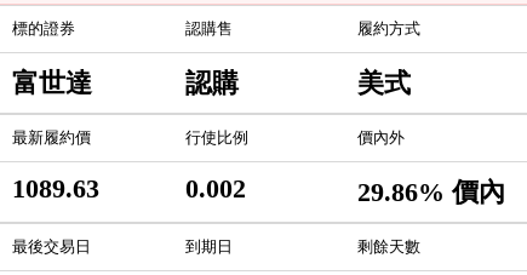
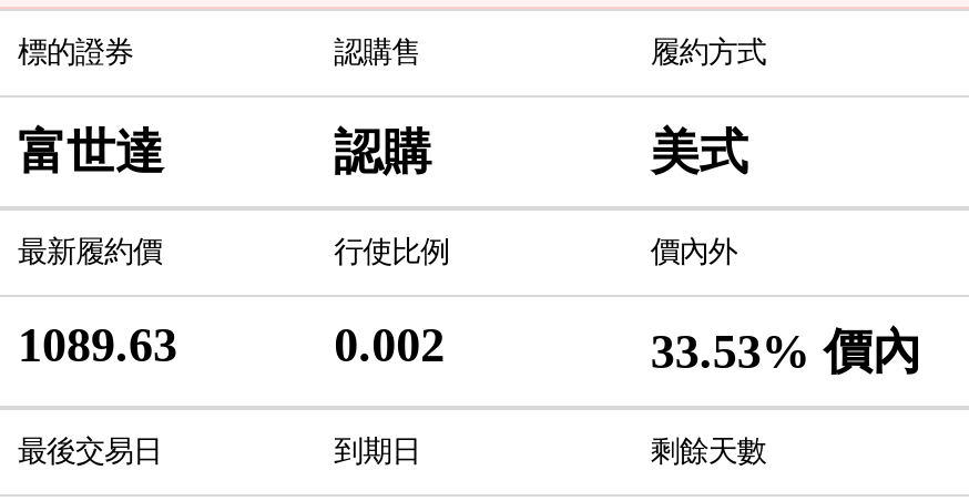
- 29.86% 價內
+ 33.53% 價內
